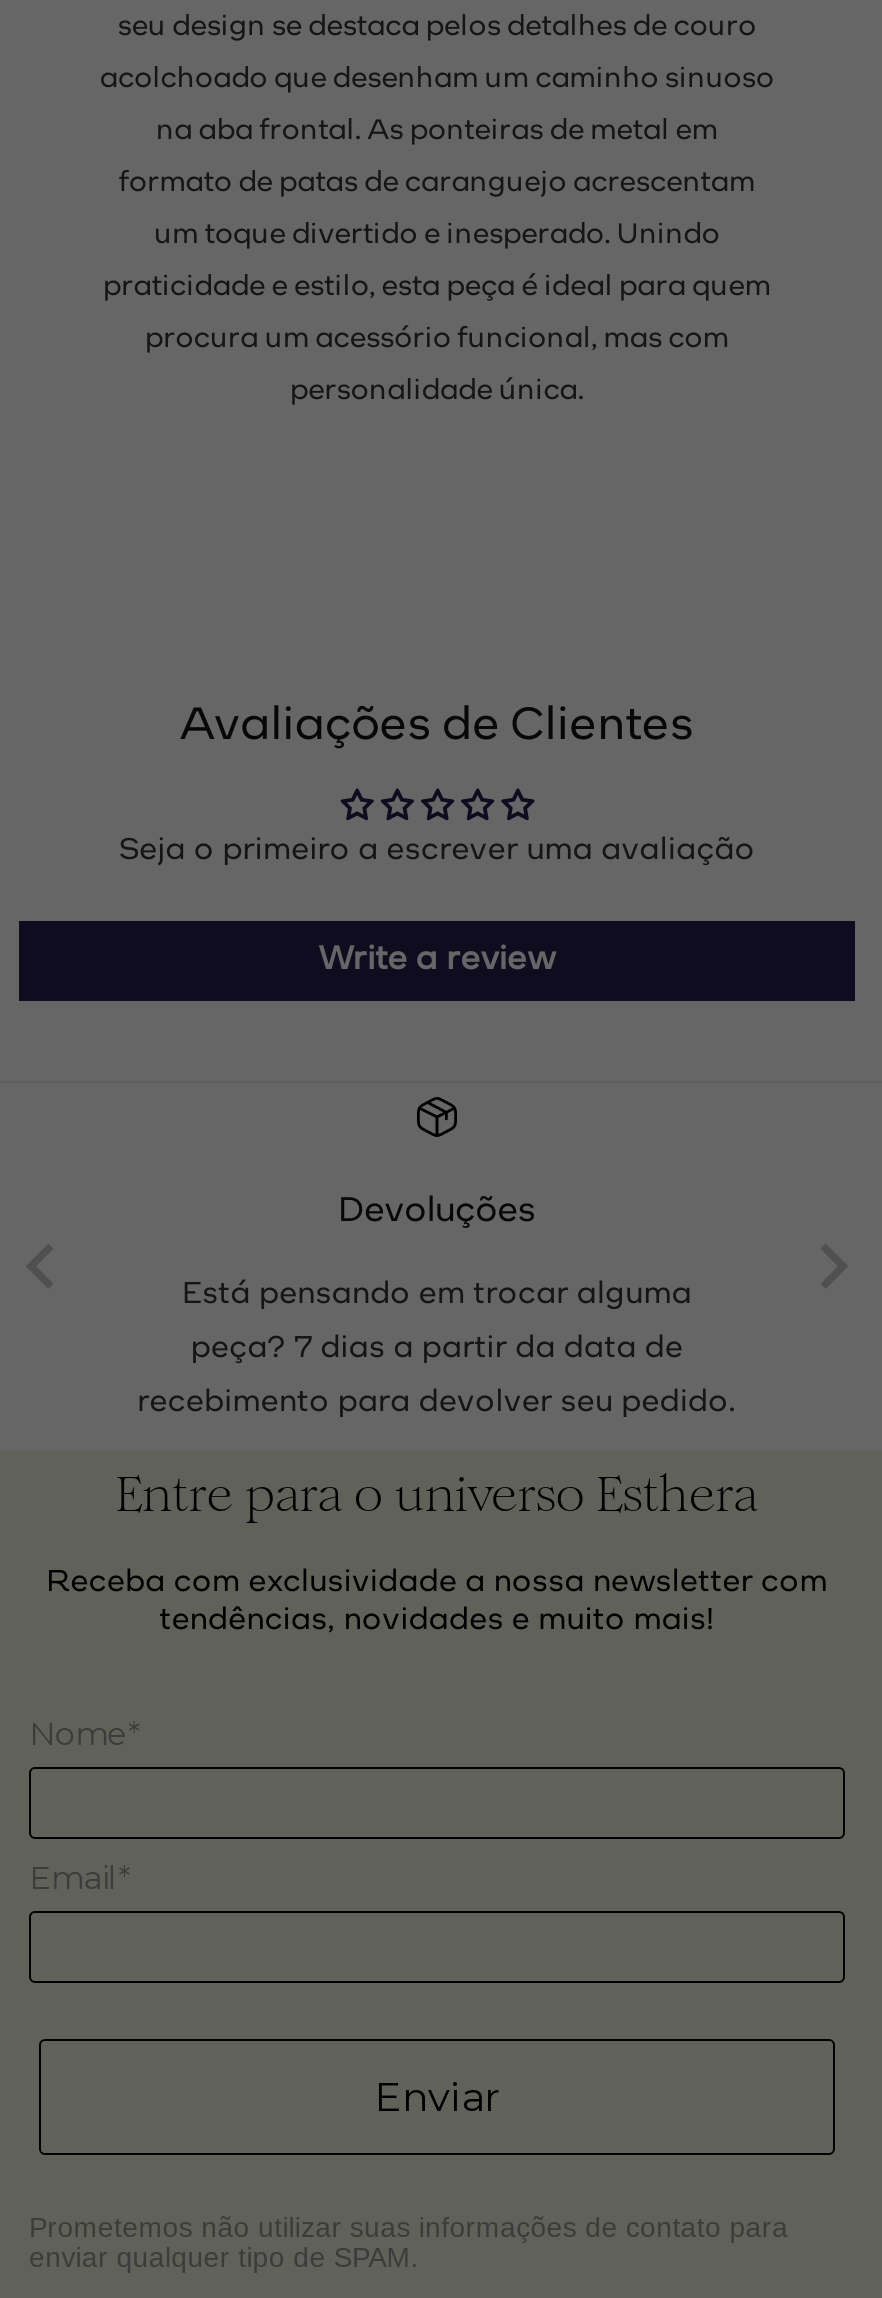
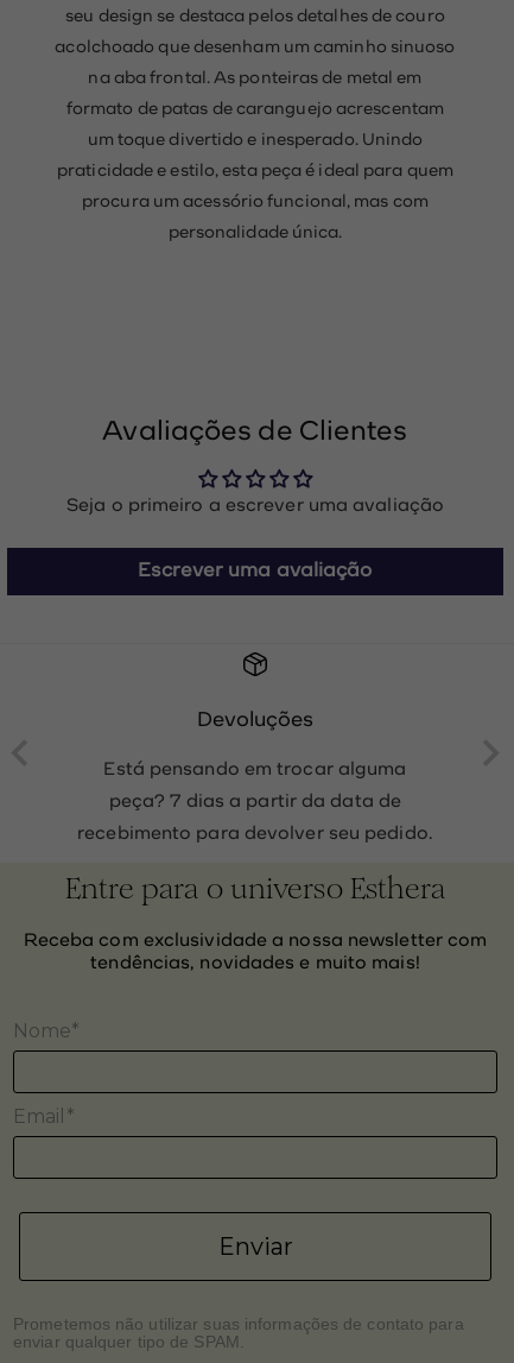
- Write a review
+ Escrever uma avaliação
